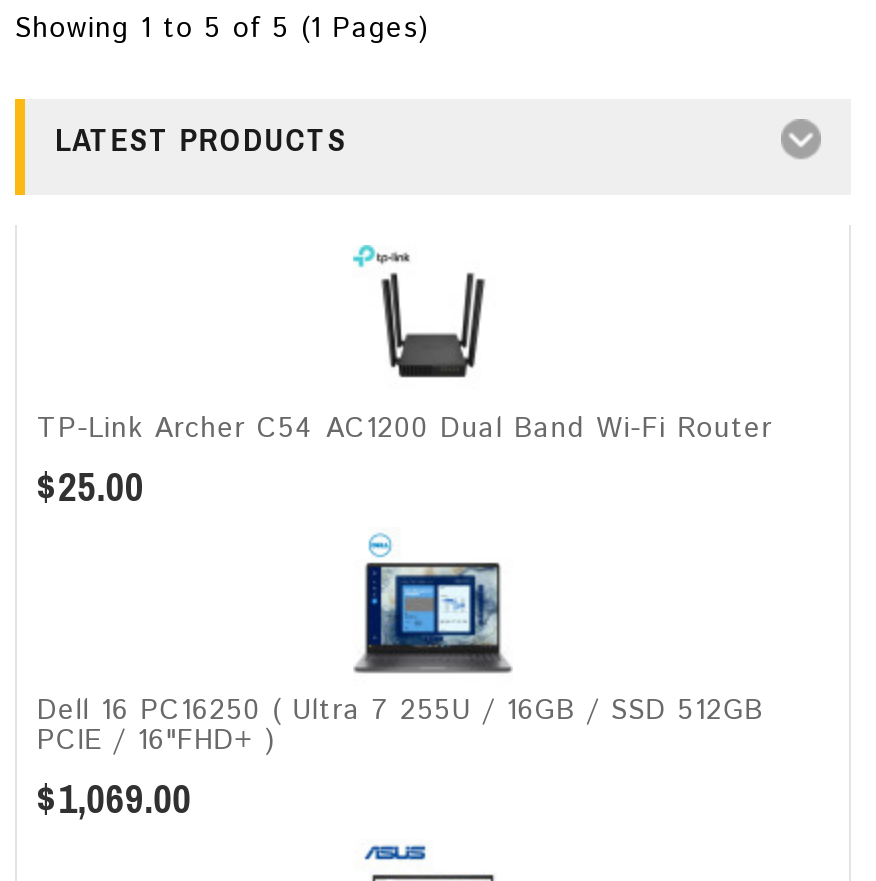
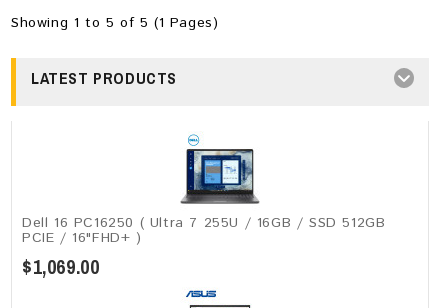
- [image]
- TP-Link Archer C54 AC1200 Dual Band Wi-Fi Router
- $25.00
